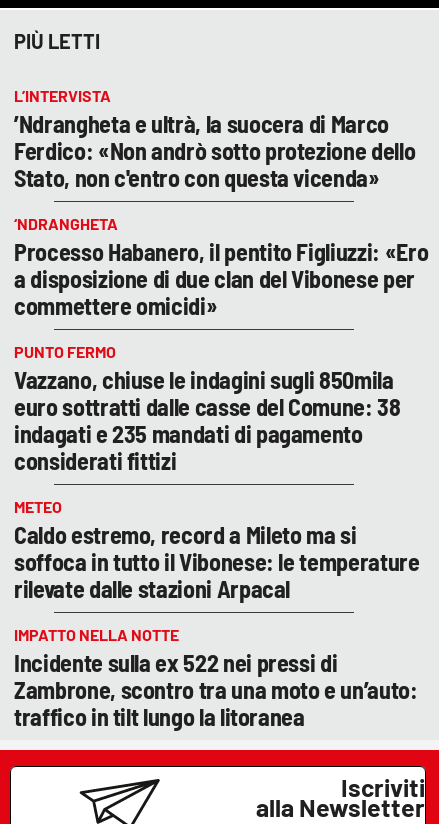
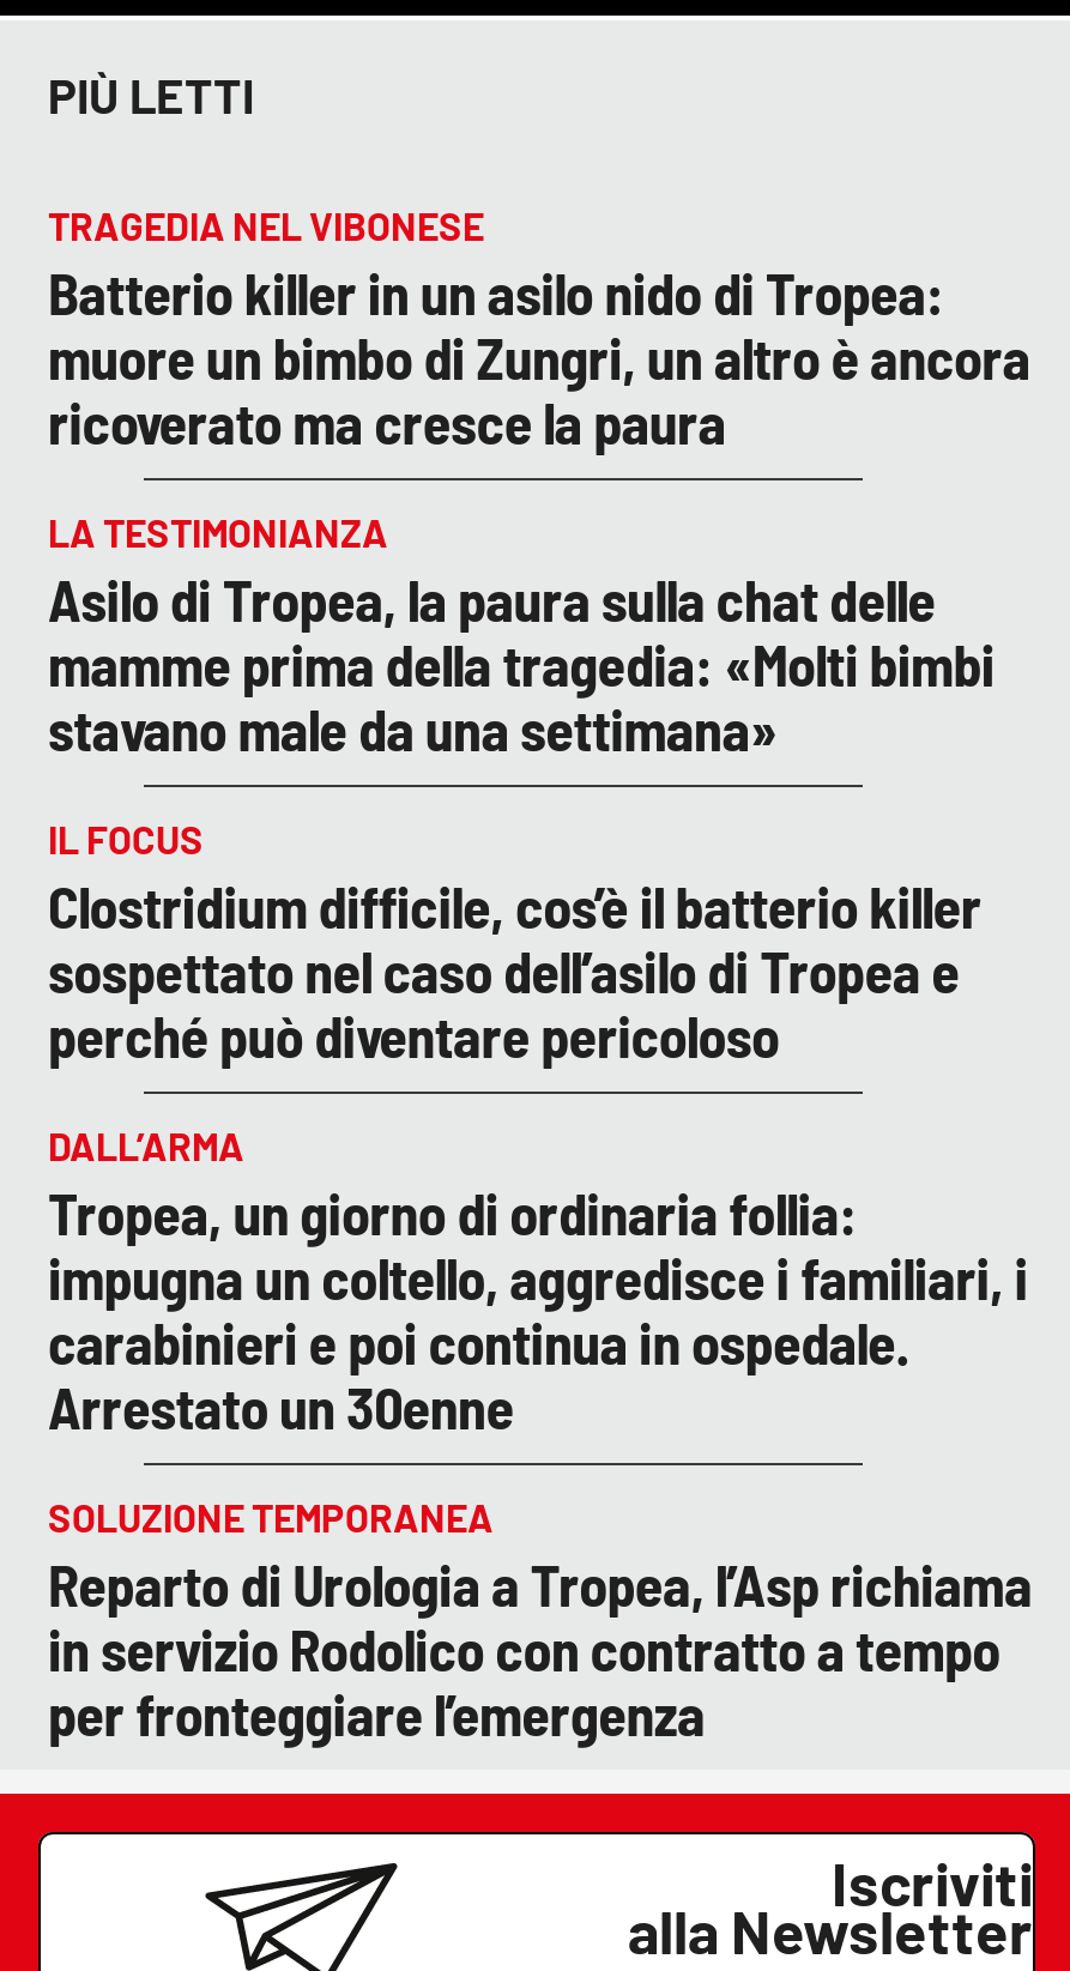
- L’INTERVISTA
- ’Ndrangheta e ultrà, la suocera di Marco
- Ferdico: «Non andrò sotto protezione dello
- Stato, non c'entro con questa vicenda»
+ TRAGEDIA NEL VIBONESE
+ Batterio killer in un asilo nido di Tropea:
+ muore un bimbo di Zungri, un altro è ancora
+ ricoverato ma cresce la paura

- ‘NDRANGHETA
- Processo Habanero, il pentito Figliuzzi: «Ero
- a disposizione di due clan del Vibonese per
- commettere omicidi»
+ LA TESTIMONIANZA
+ Asilo di Tropea, la paura sulla chat delle
+ mamme prima della tragedia: «Molti bimbi
+ stavano male da una settimana»

- PUNTO FERMO
- Vazzano, chiuse le indagini sugli 850mila
- euro sottratti dalle casse del Comune: 38
- indagati e 235 mandati di pagamento
- considerati fittizi
+ IL FOCUS
+ Clostridium difficile, cos’è il batterio killer
+ sospettato nel caso dell’asilo di Tropea e
+ perché può diventare pericoloso

- METEO
- Caldo estremo, record a Mileto ma si
- soffoca in tutto il Vibonese: le temperature
- rilevate dalle stazioni Arpacal
+ DALL’ARMA
+ Tropea, un giorno di ordinaria follia:
+ impugna un coltello, aggredisce i familiari, i
+ carabinieri e poi continua in ospedale.
+ Arrestato un 30enne

- IMPATTO NELLA NOTTE
- Incidente sulla ex 522 nei pressi di
- Zambrone, scontro tra una moto e un’auto:
- traffico in tilt lungo la litoranea
+ SOLUZIONE TEMPORANEA
+ Reparto di Urologia a Tropea, l’Asp richiama
+ in servizio Rodolico con contratto a tempo
+ per fronteggiare l’emergenza
